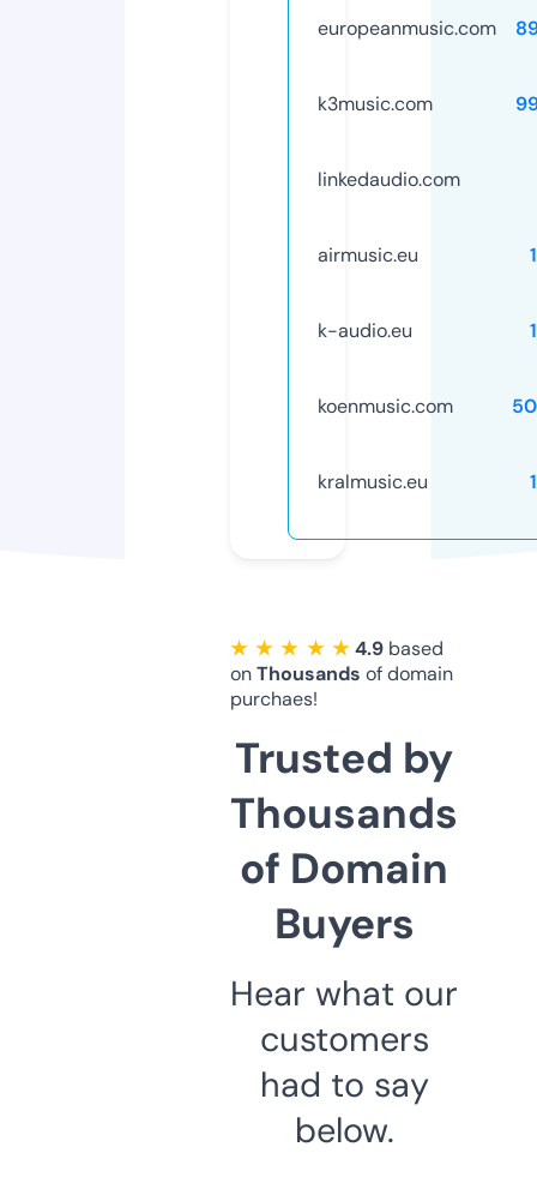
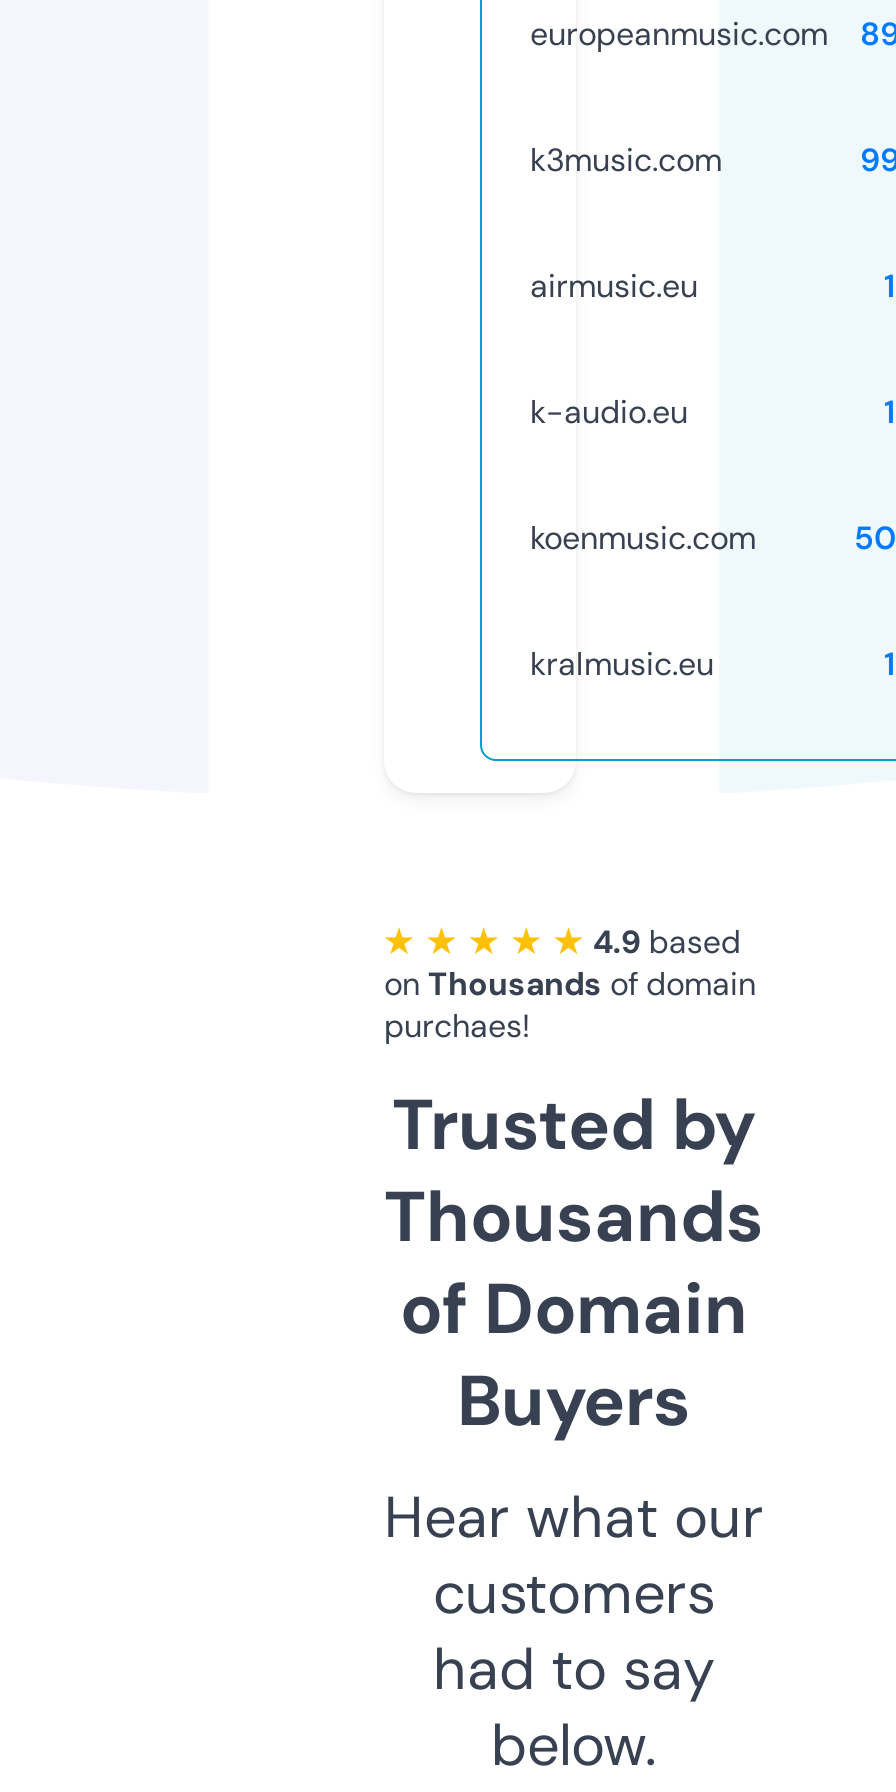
- linkedaudio.com
